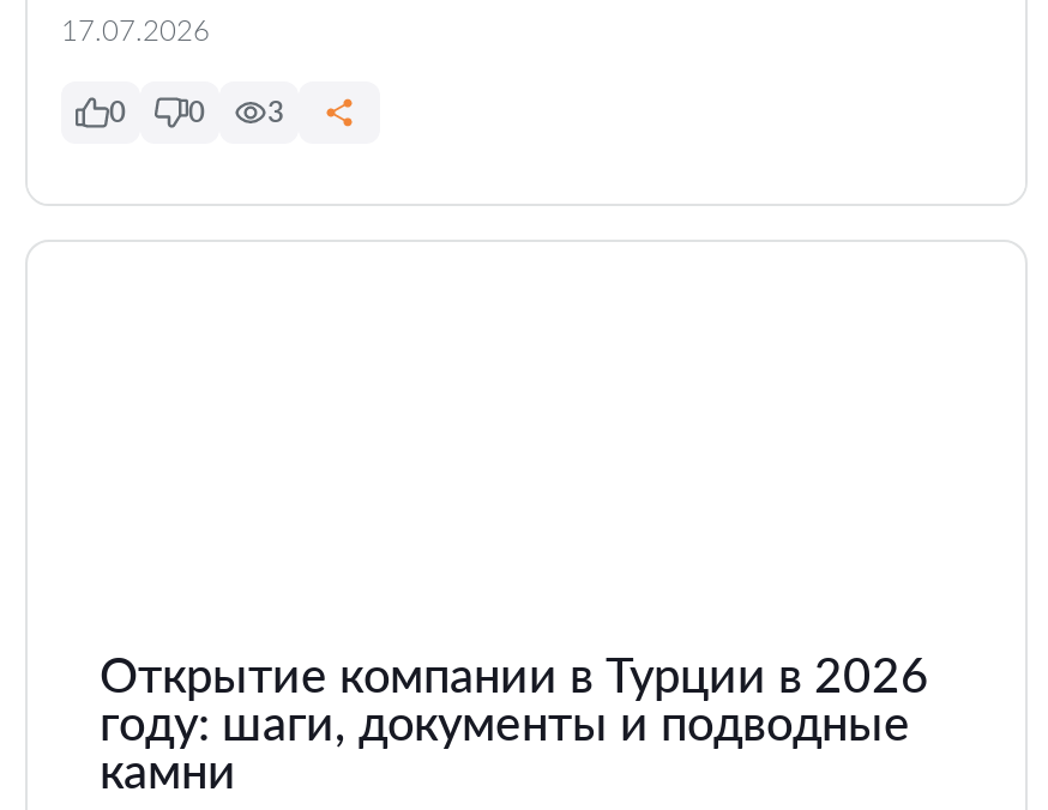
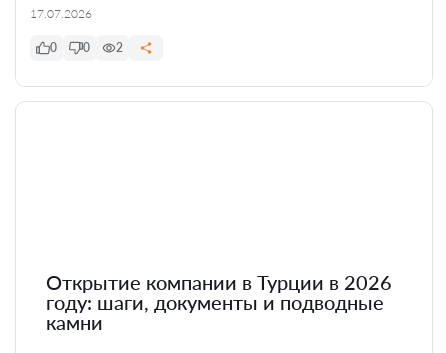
- 3
+ 2
